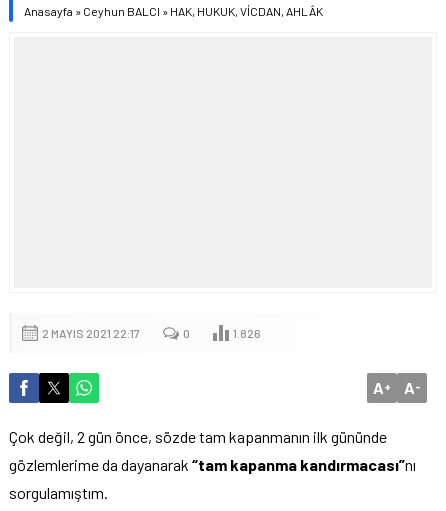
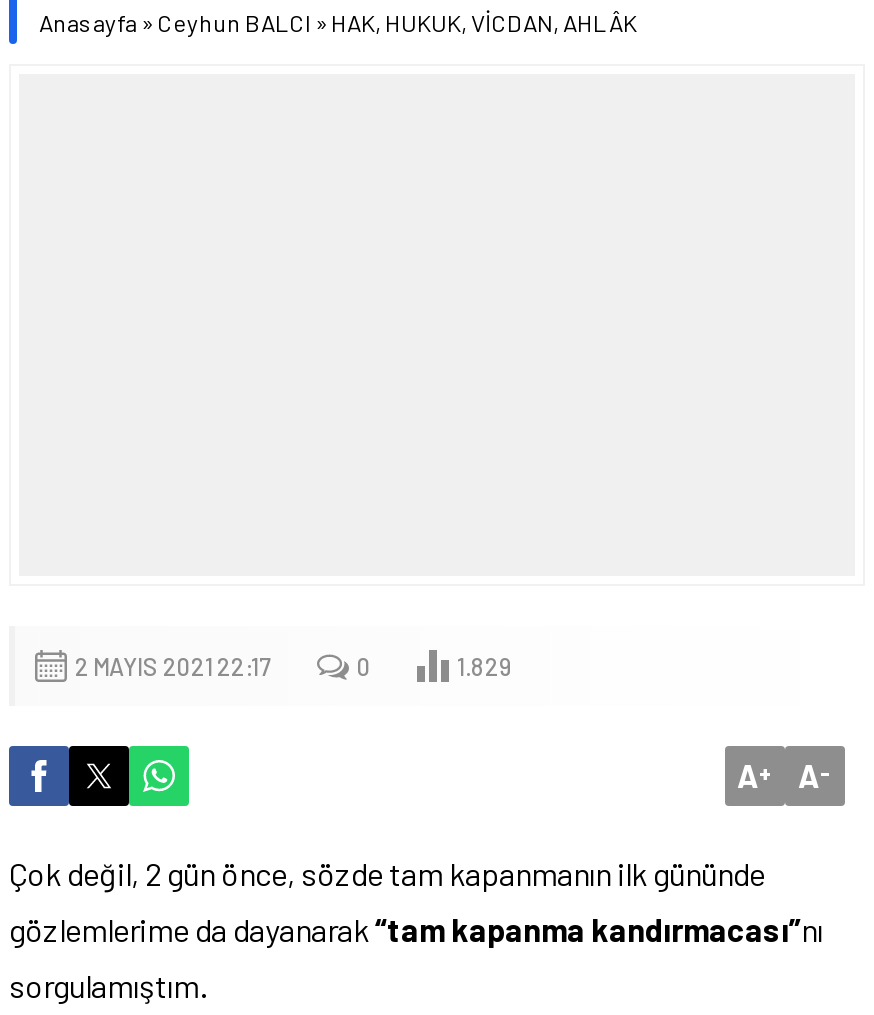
- 1.826
+ 1.829
